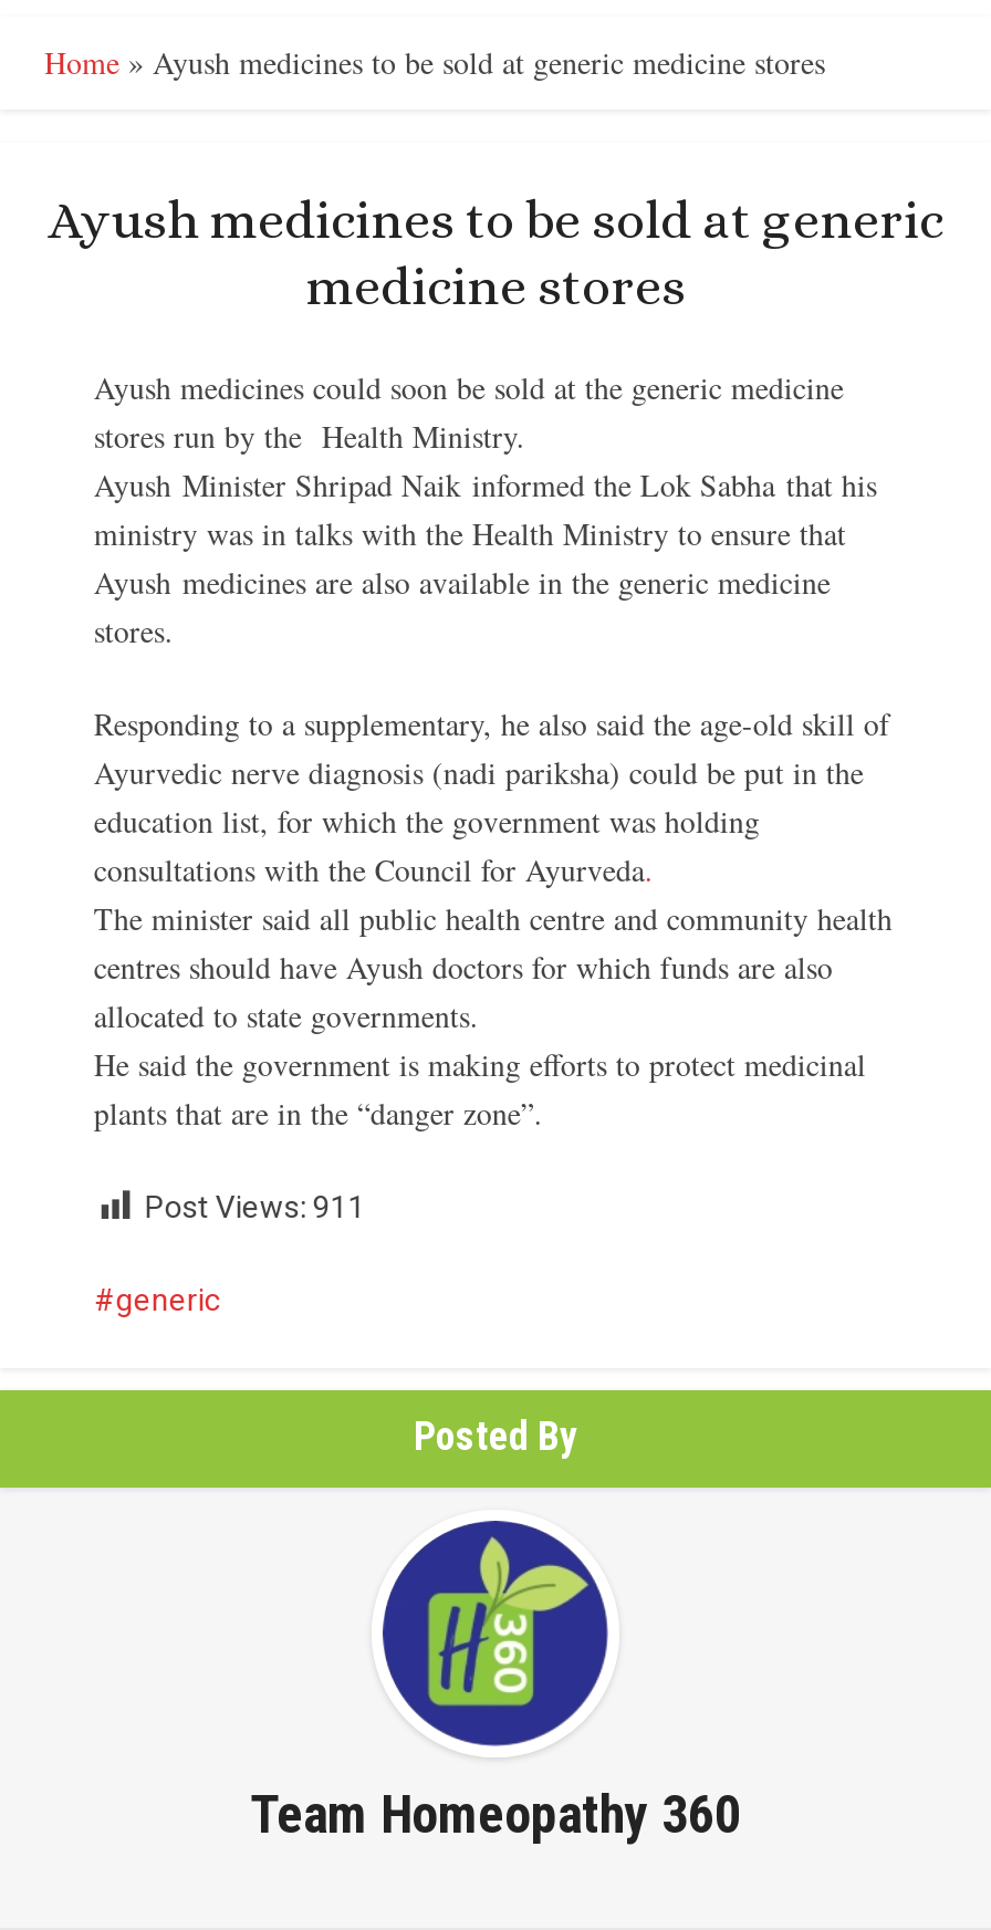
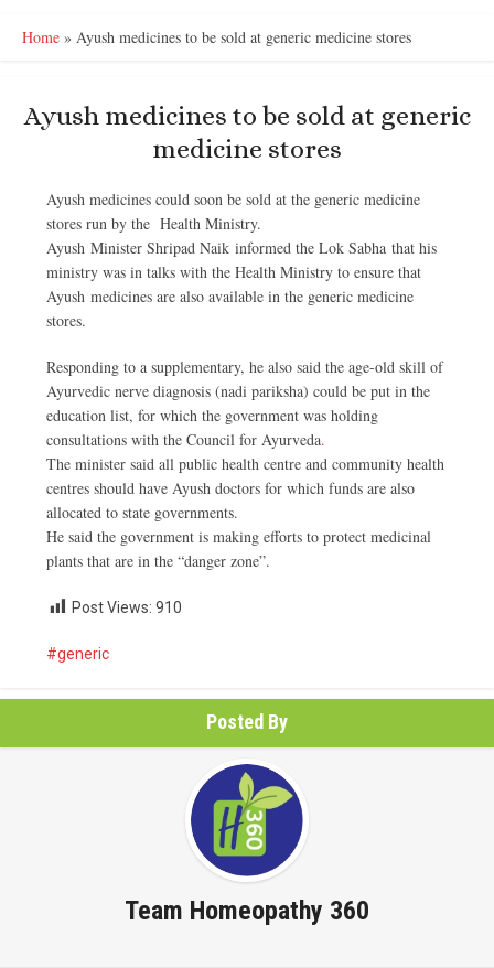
- Post Views: 911
+ Post Views: 910
